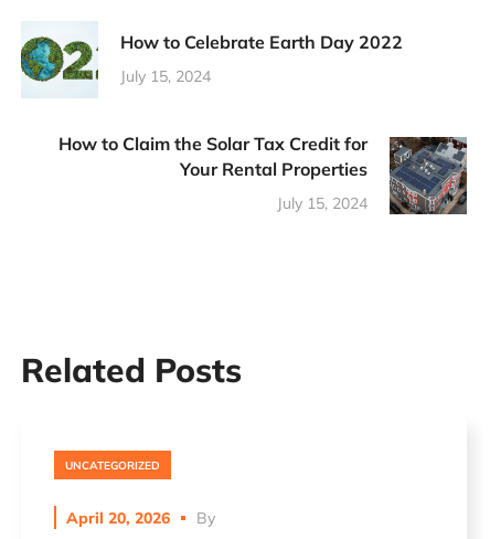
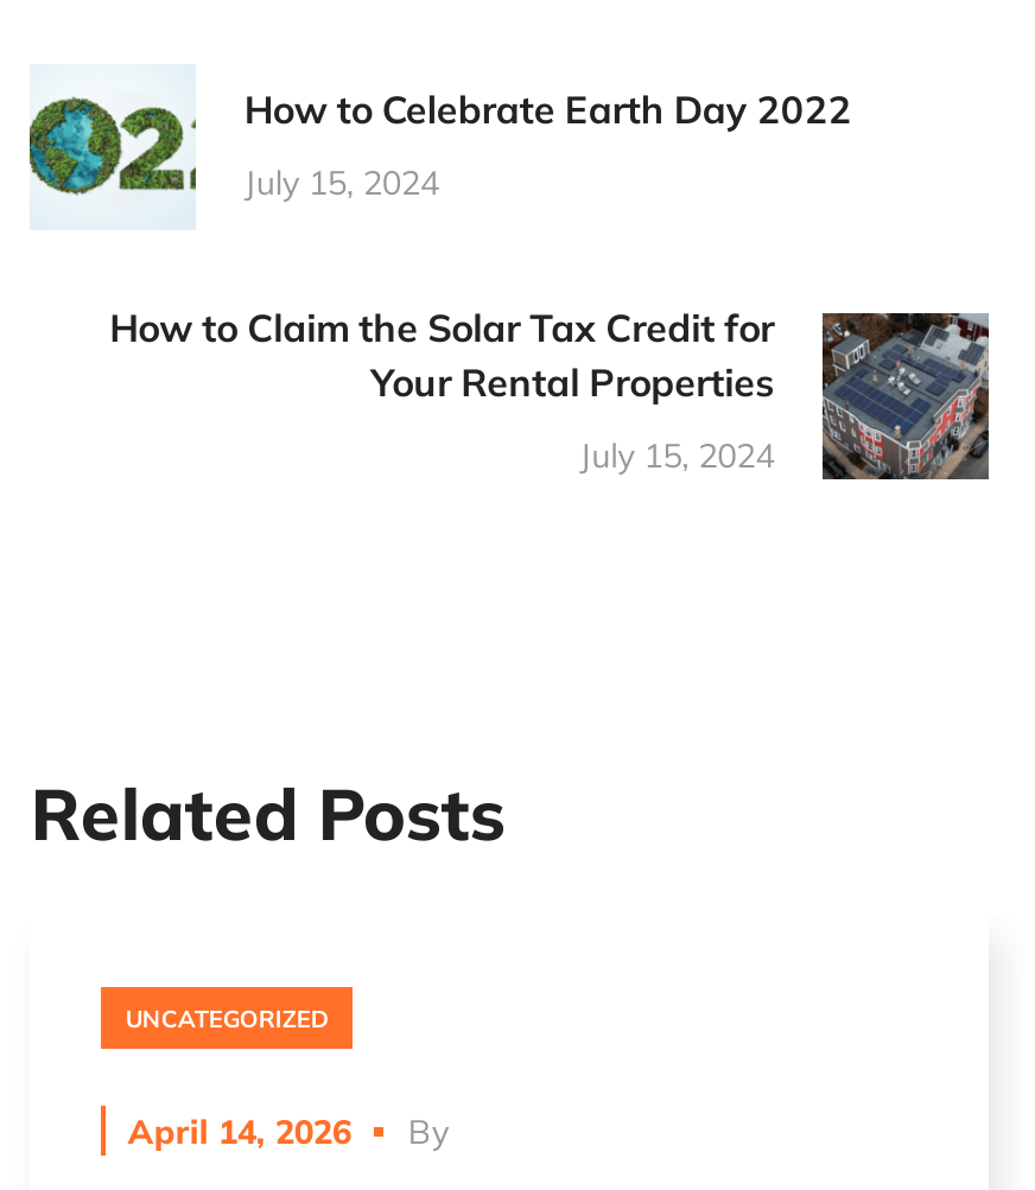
- April 20, 2026 By
+ April 14, 2026 By
